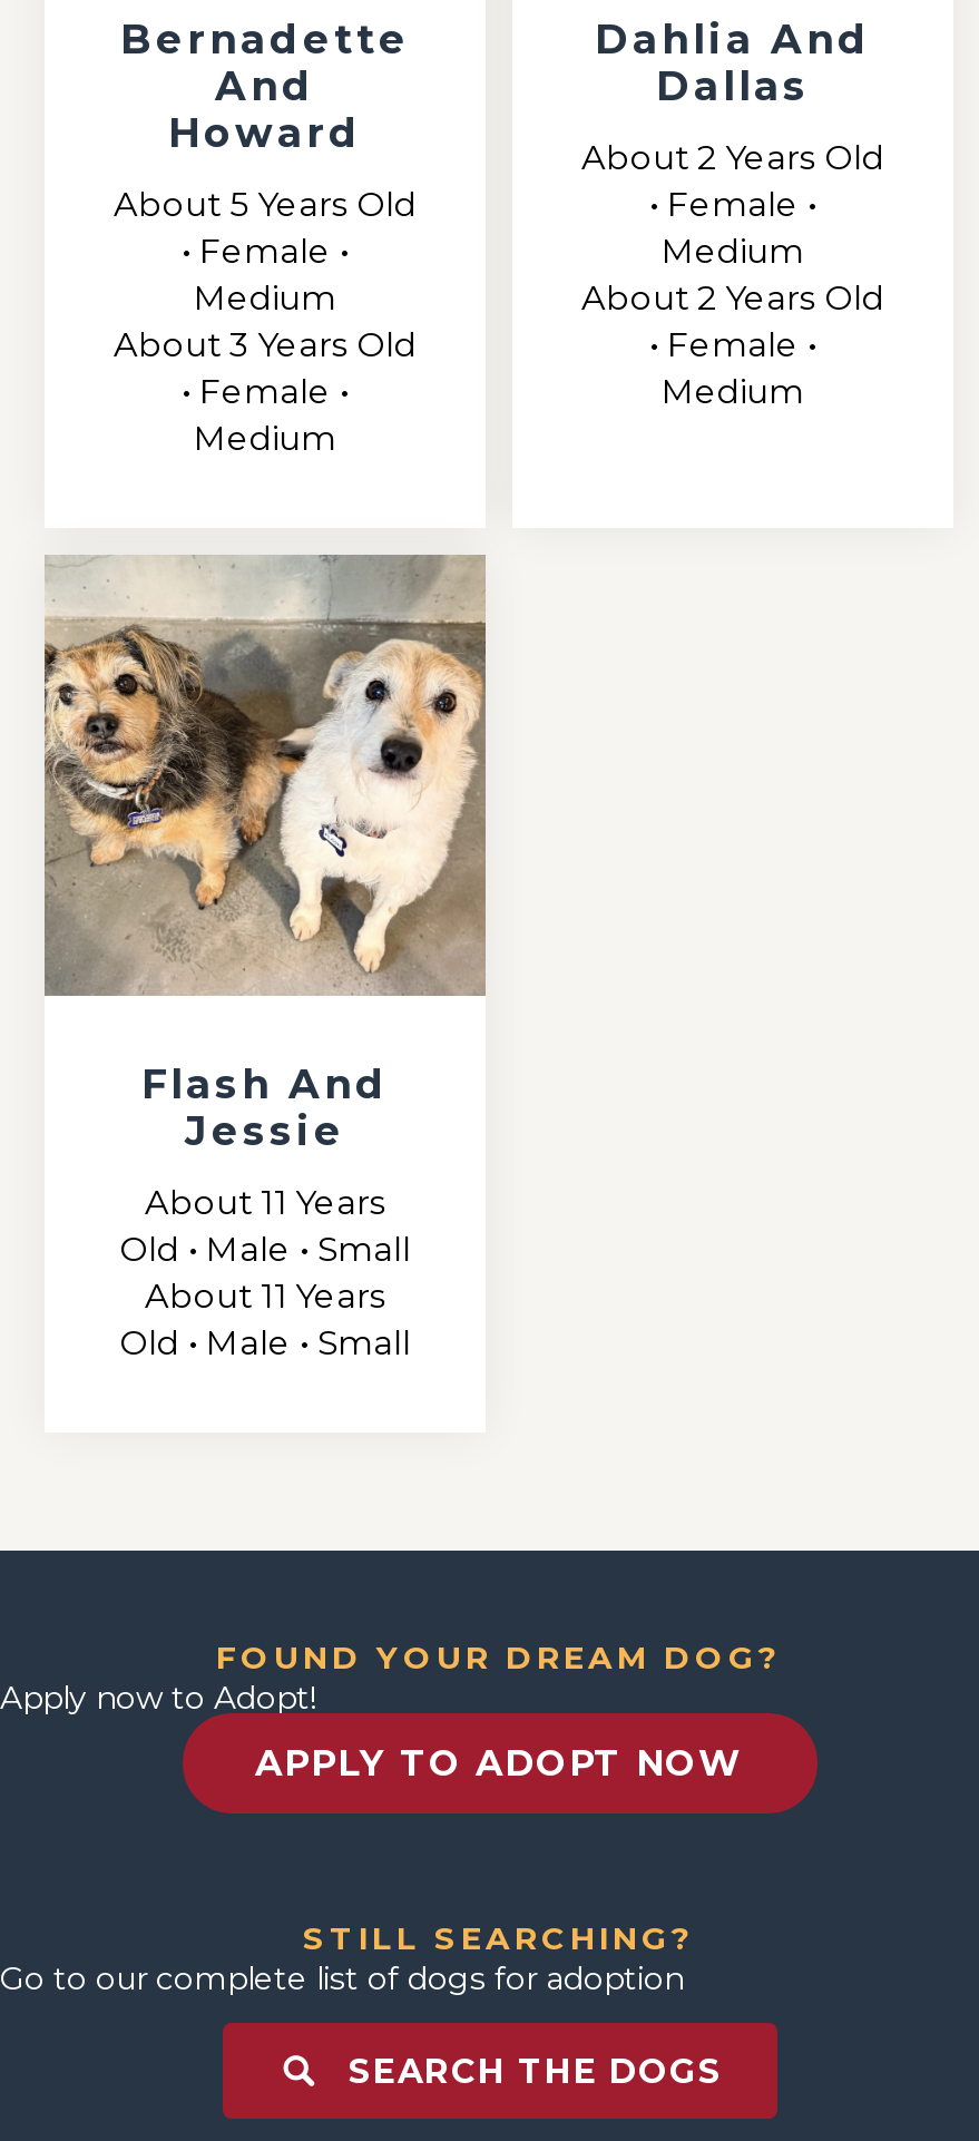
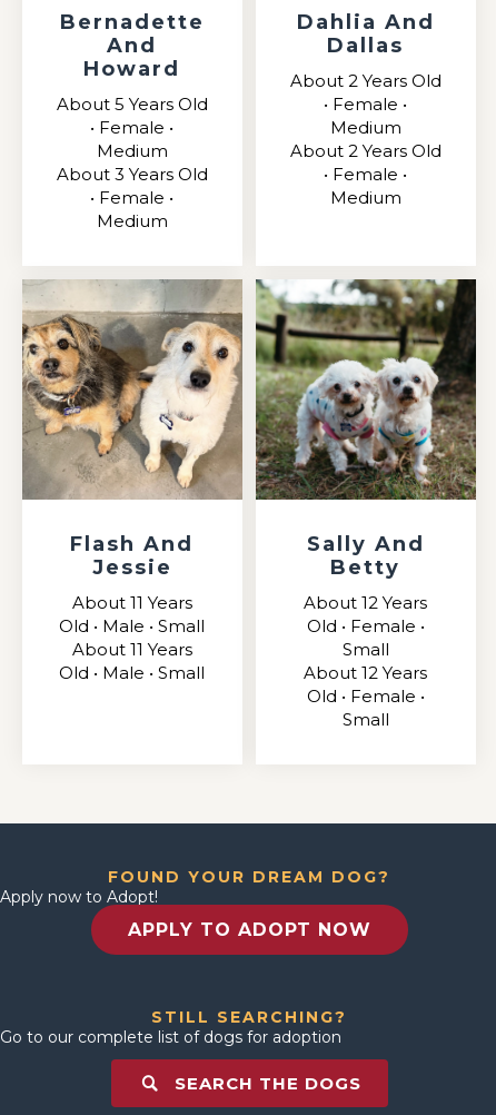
+ [image]
+ Sally And
+ Betty
+ About 12 Years
+ Old • Female •
+ Small
+ About 12 Years
+ Old • Female •
+ Small
